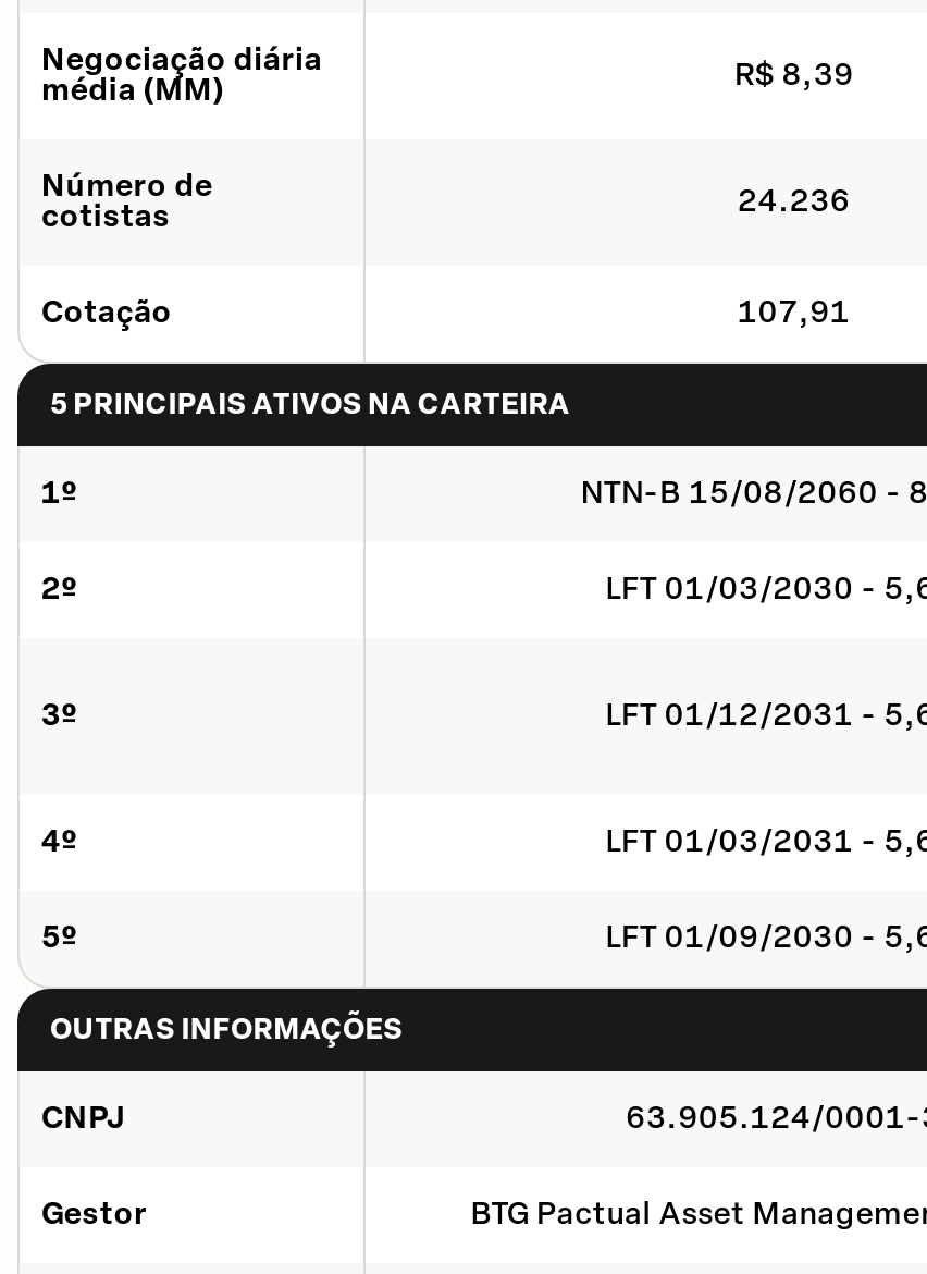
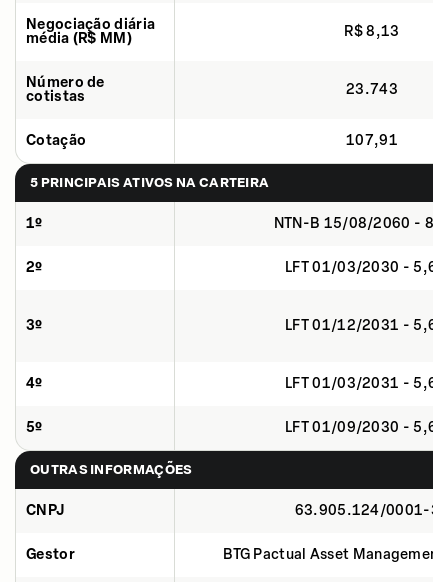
- média (MM)
- R$ 8,39
+ média (R$ MM)
+ R$ 8,13

- 24.236
+ 23.743
